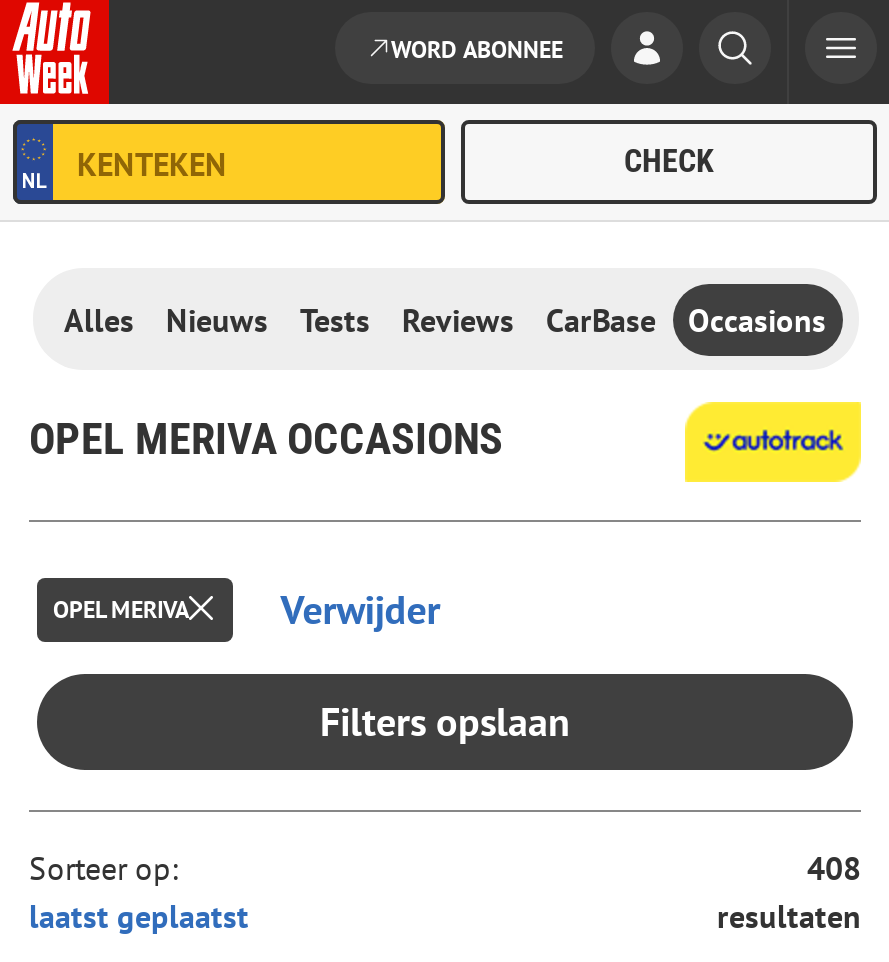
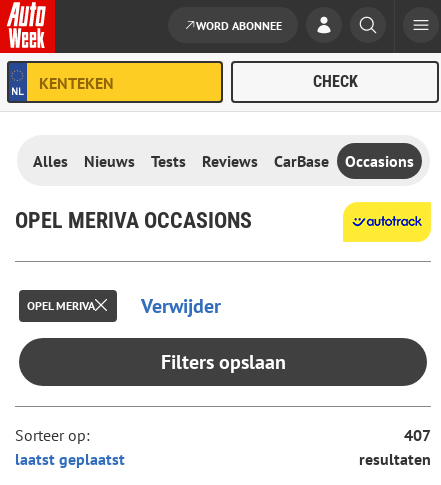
- 408
+ 407
